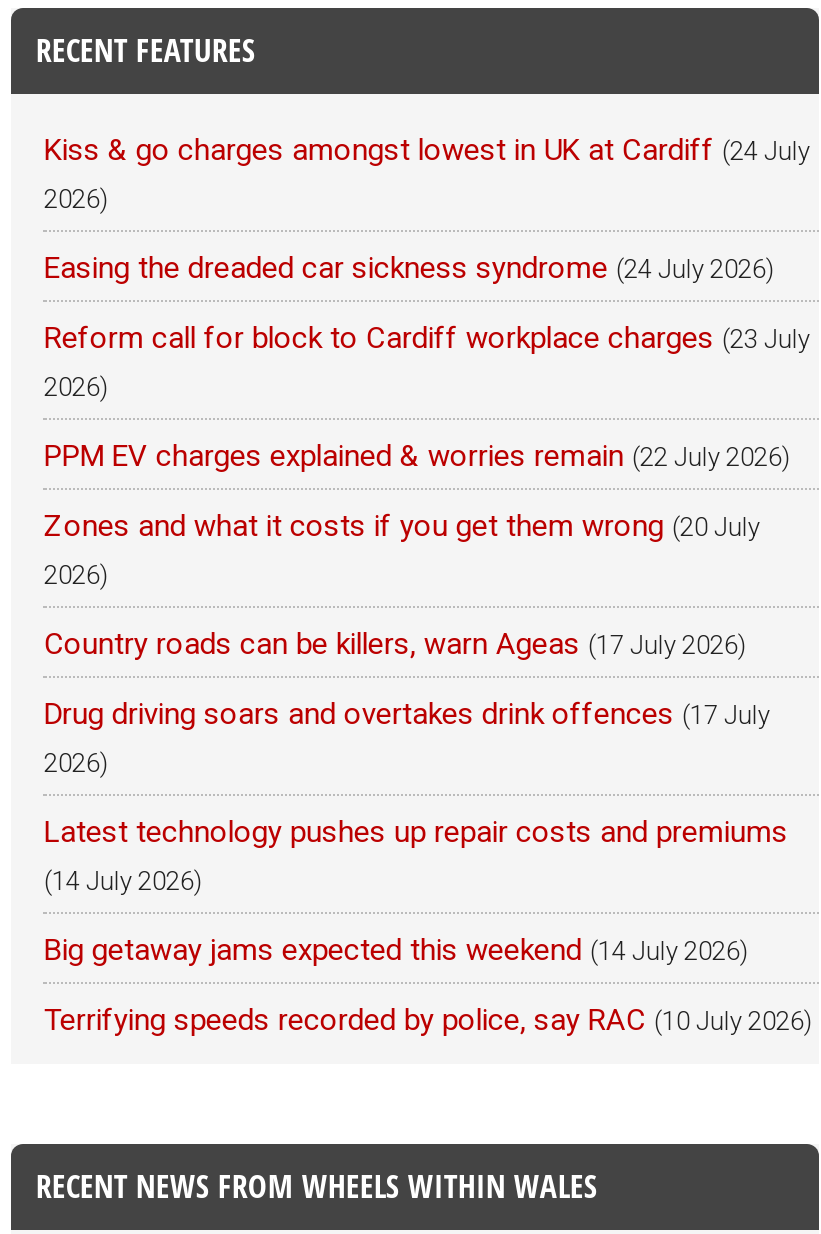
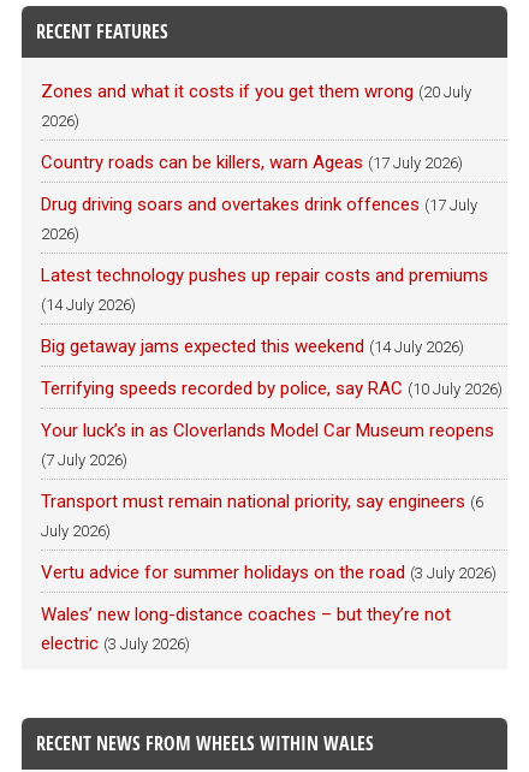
- Kiss & go charges amongst lowest in UK at Cardiff (24 July
- 2026)
- Easing the dreaded car sickness syndrome (24 July 2026)
- Reform call for block to Cardiff workplace charges (23 July
- 2026)
- PPM EV charges explained & worries remain (22 July 2026)

moved up: Zones and what it costs if you get them wrong (20 July | 2026) | Country roads can be killers, warn Ageas (17 July 2026) | ... | Big getaway jams expected this weekend (14 July 2026) | Terrifying speeds recorded by police, say RAC (10 July 2026)

+ Your luck’s in as Cloverlands Model Car Museum reopens
+ (7 July 2026)
+ Transport must remain national priority, say engineers (6
+ July 2026)
+ Vertu advice for summer holidays on the road (3 July 2026)
+ Wales’ new long-distance coaches – but they’re not
+ electric (3 July 2026)
